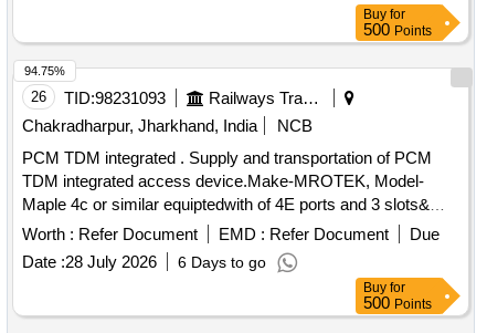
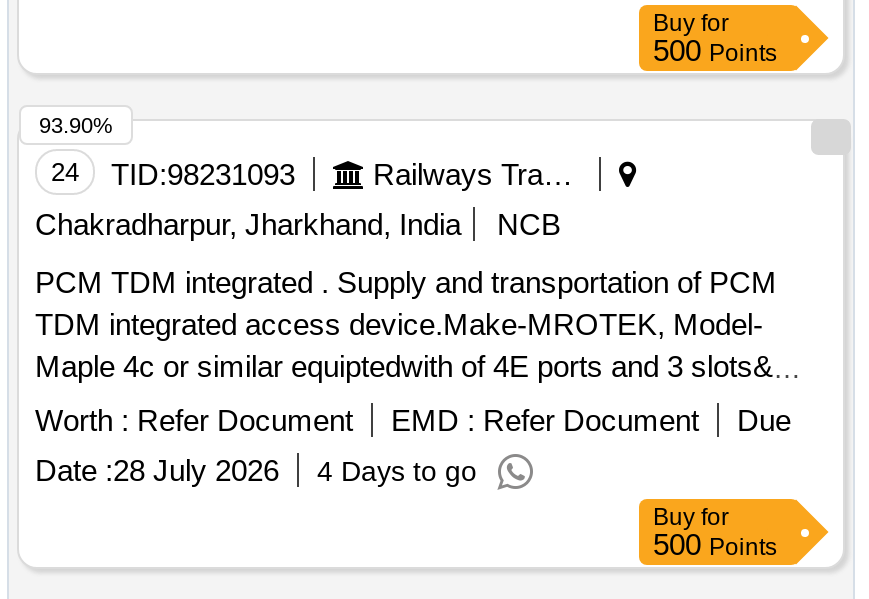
- 94.75%
+ 93.90%

- 26 TID:98231093
+ 24 TID:98231093

- Date : 28 July 2026 6 Days to go
+ Date : 28 July 2026 4 Days to go
